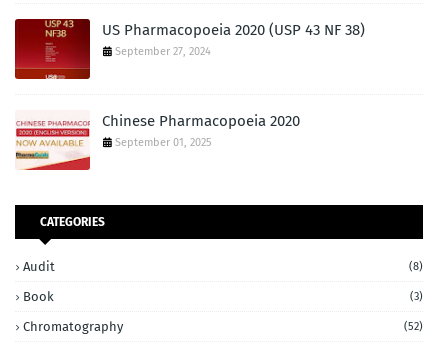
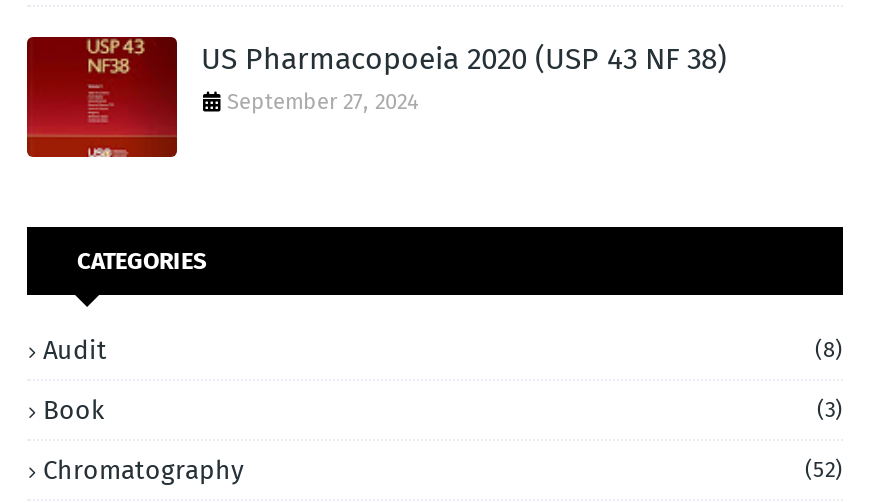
- [image]
- Chinese Pharmacopoeia 2020
- September 01, 2025
